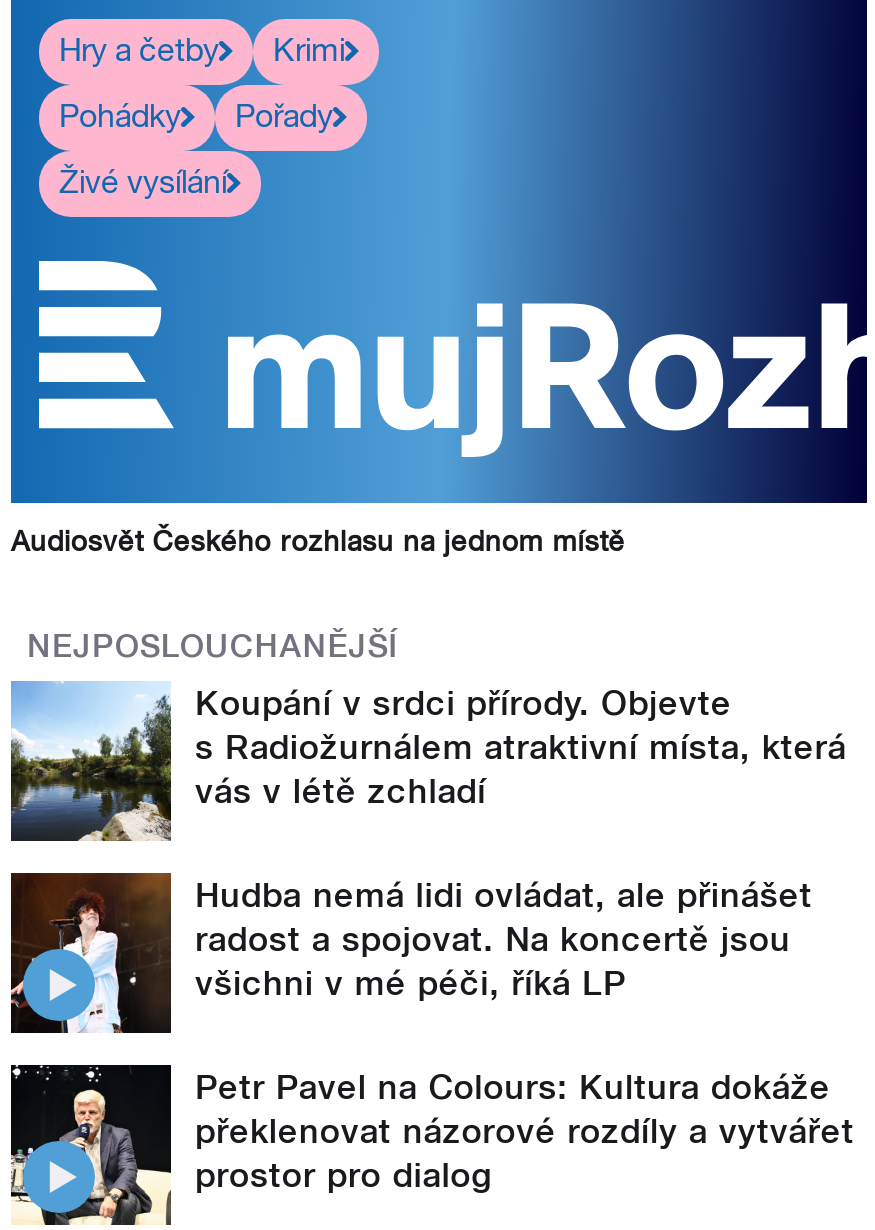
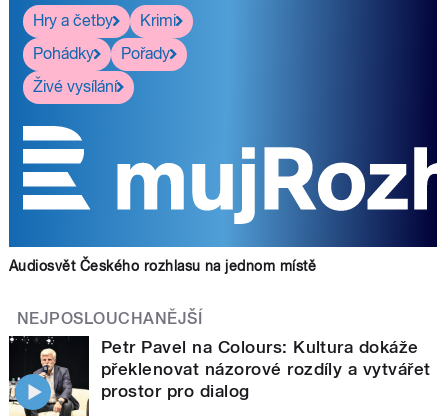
- [image]
- Koupání v srdci přírody. Objevte
- s Radiožurnálem atraktivní místa, která
- vás v létě zchladí
- Hudba nemá lidi ovládat, ale přinášet
- radost a spojovat. Na koncertě jsou
- všichni v mé péči, říká LP

- [image]
